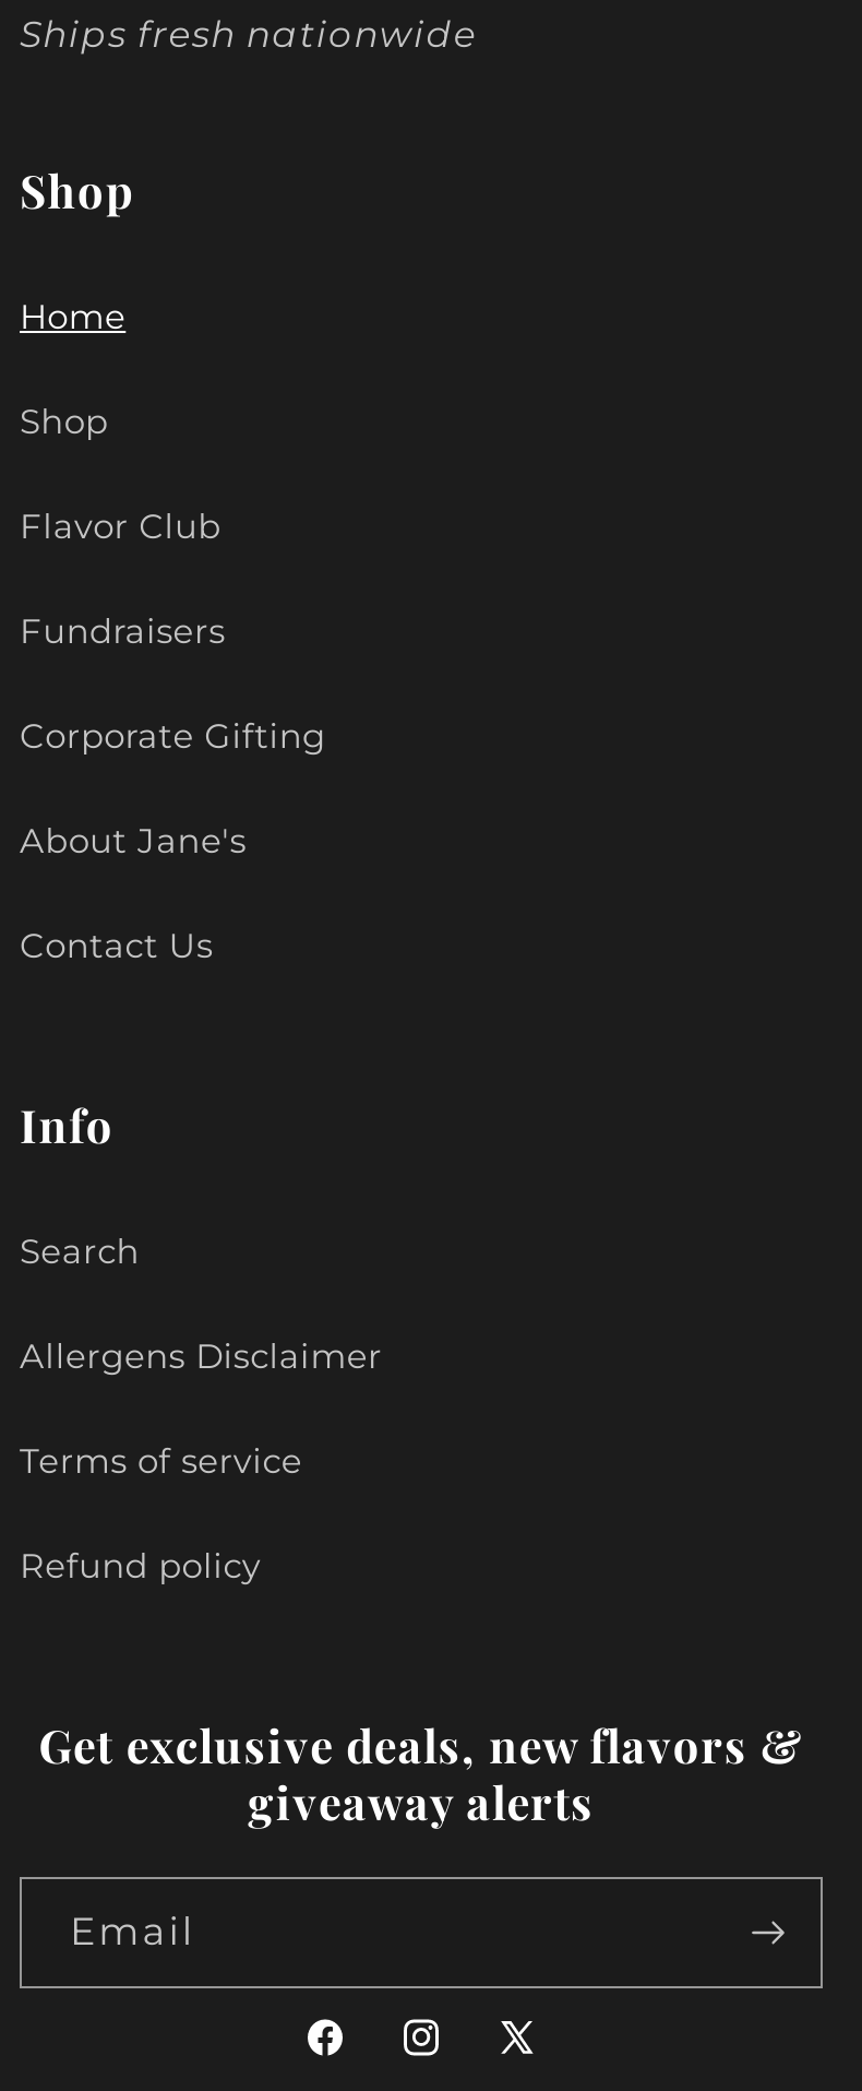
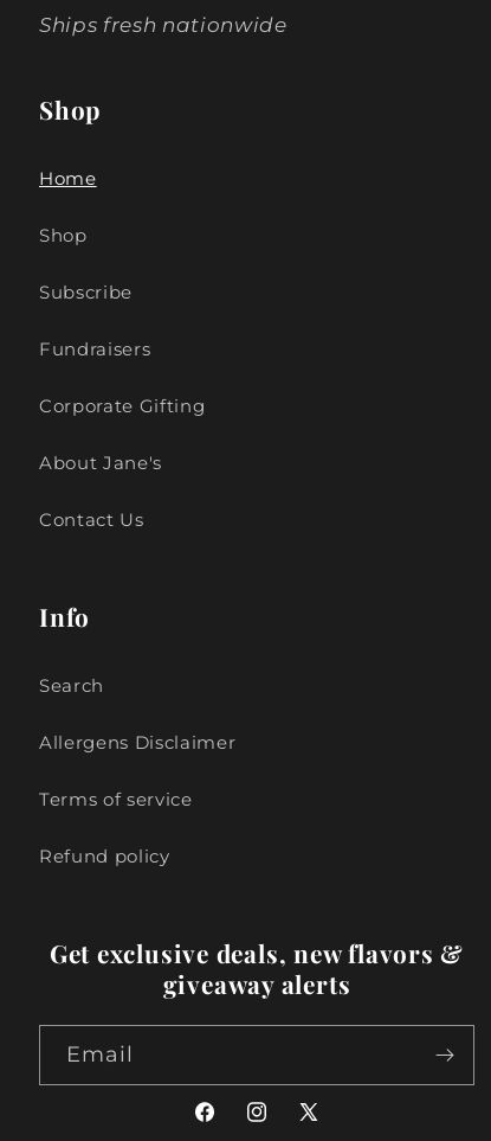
- Flavor Club
+ Subscribe
